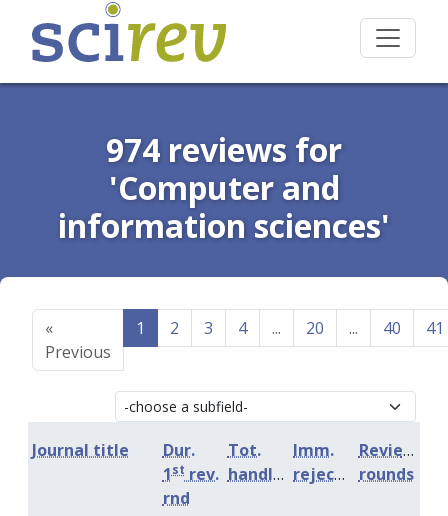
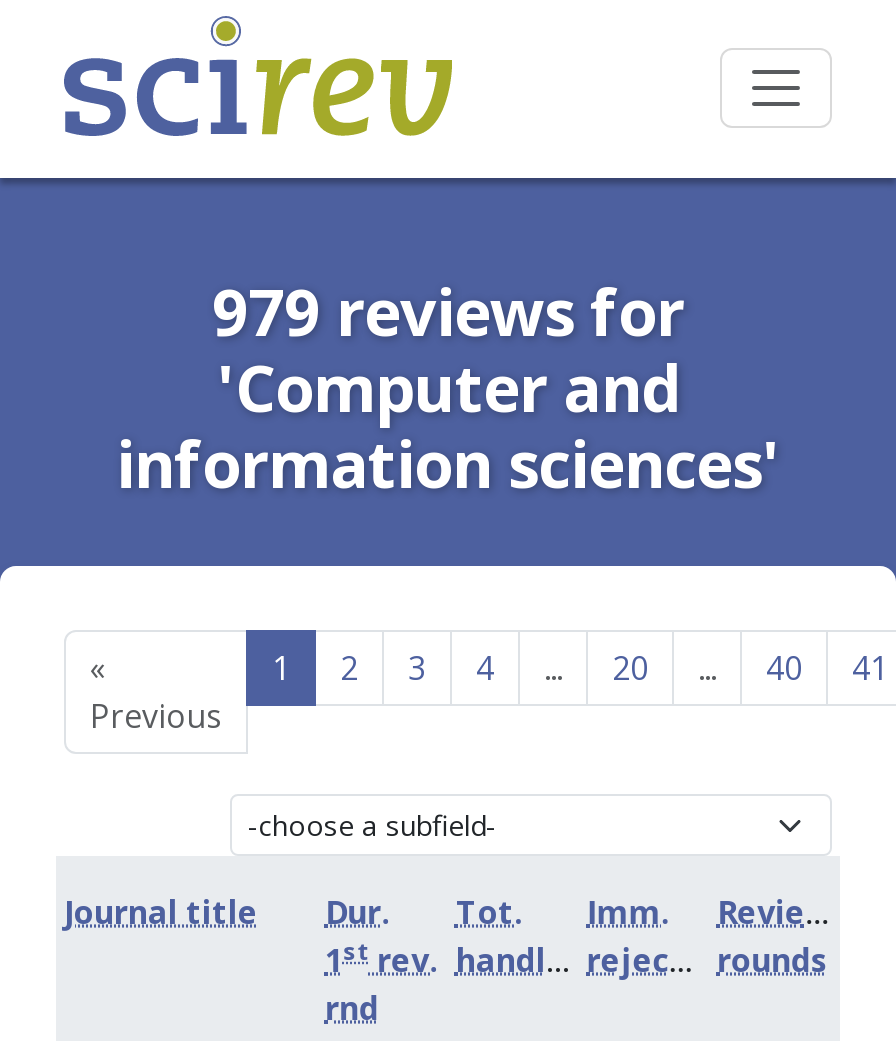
- 974 reviews for
+ 979 reviews for
